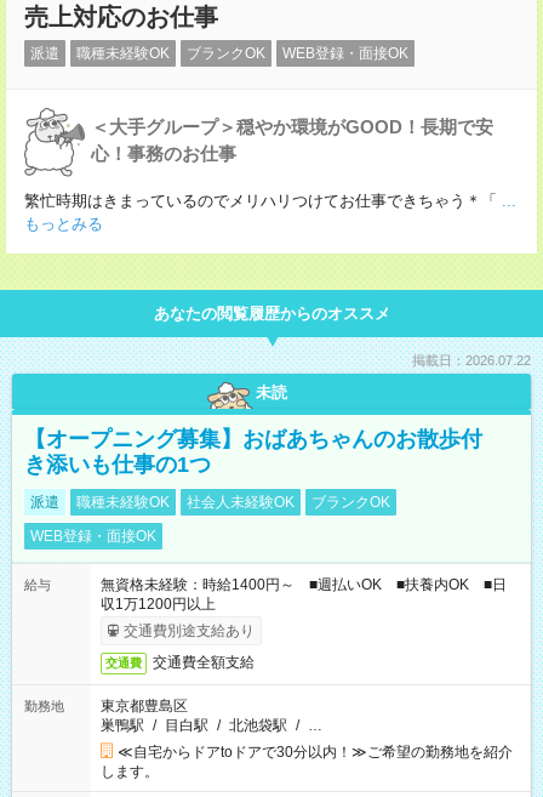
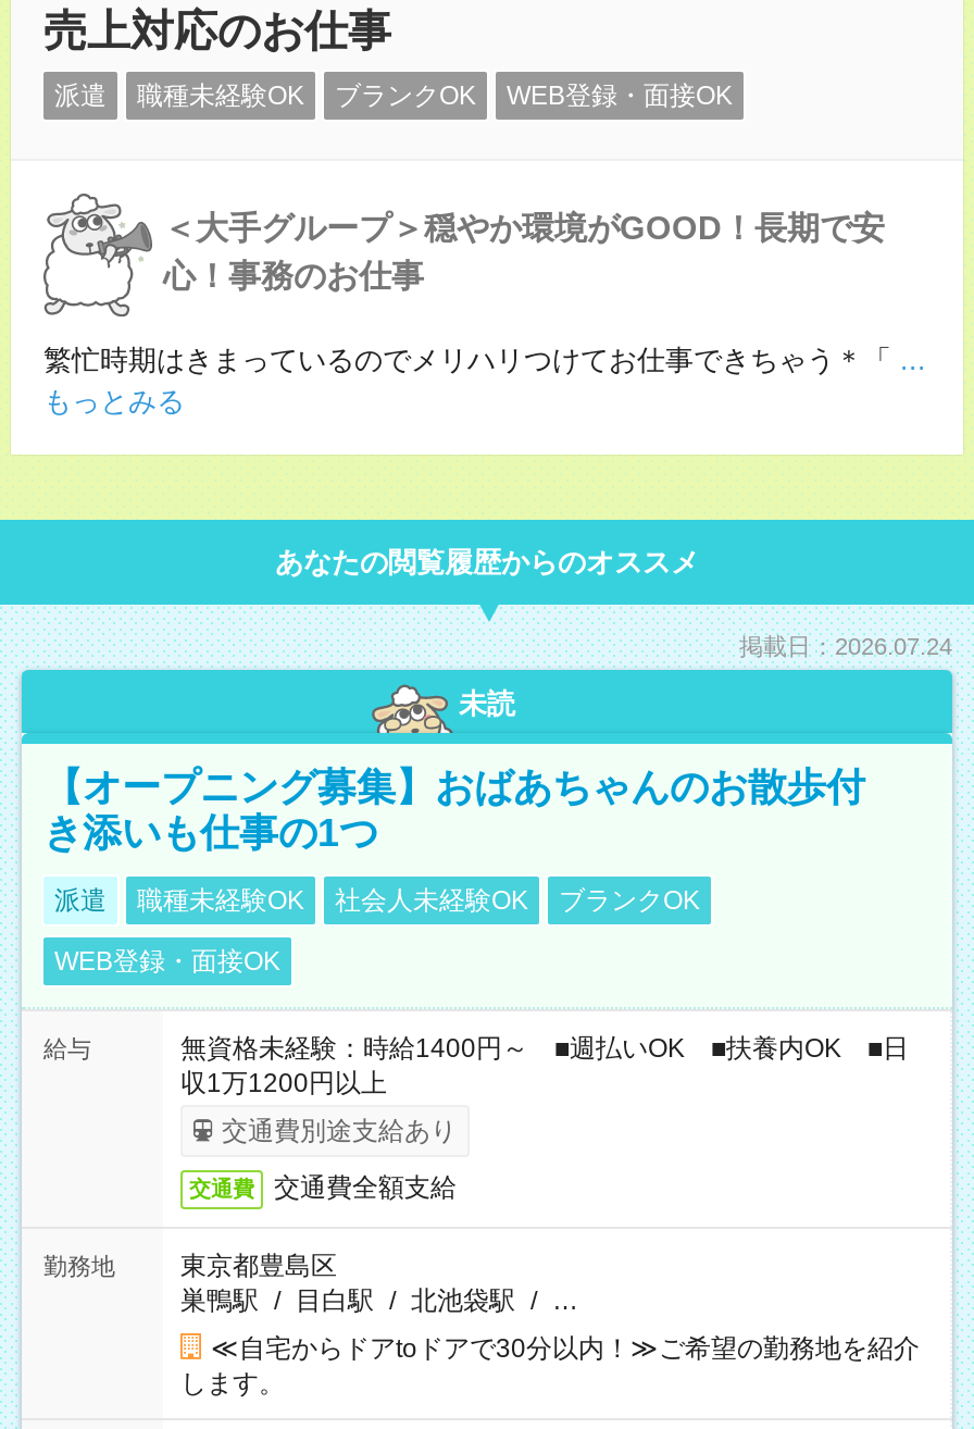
- 掲載日：2026.07.22
+ 掲載日：2026.07.24
